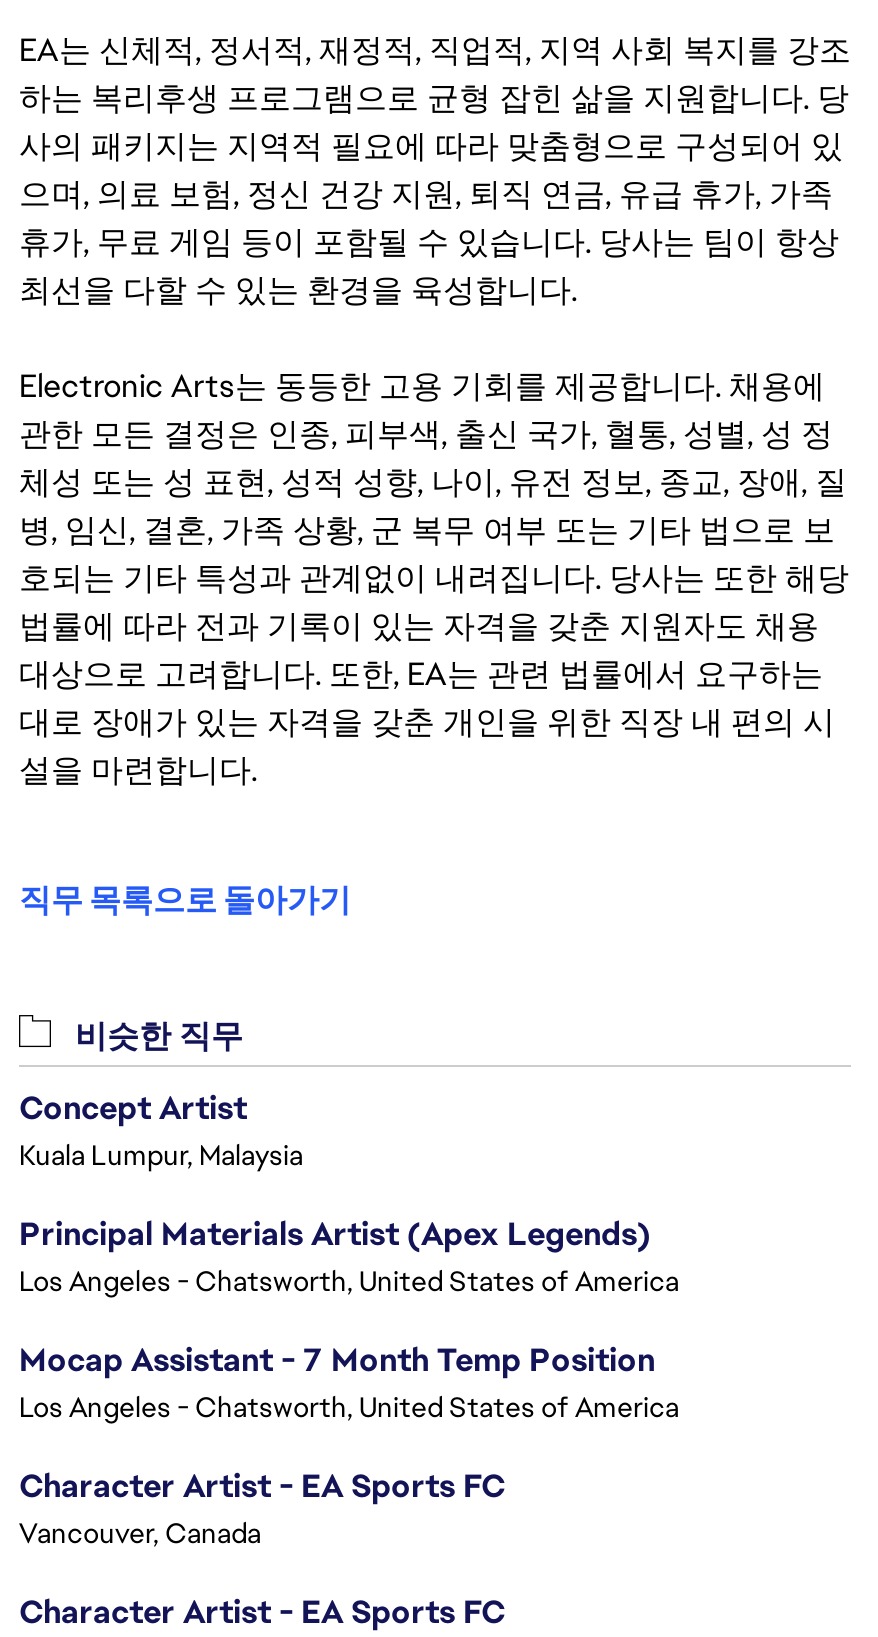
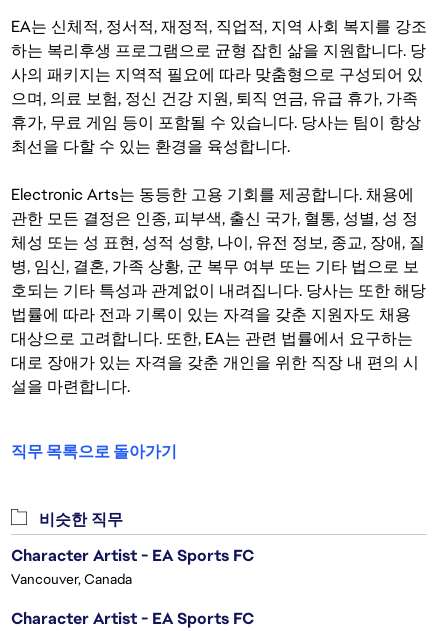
- Concept Artist
- Kuala Lumpur, Malaysia
- Principal Materials Artist (Apex Legends)
- Los Angeles - Chatsworth, United States of America
- Mocap Assistant - 7 Month Temp Position
- Los Angeles - Chatsworth, United States of America
